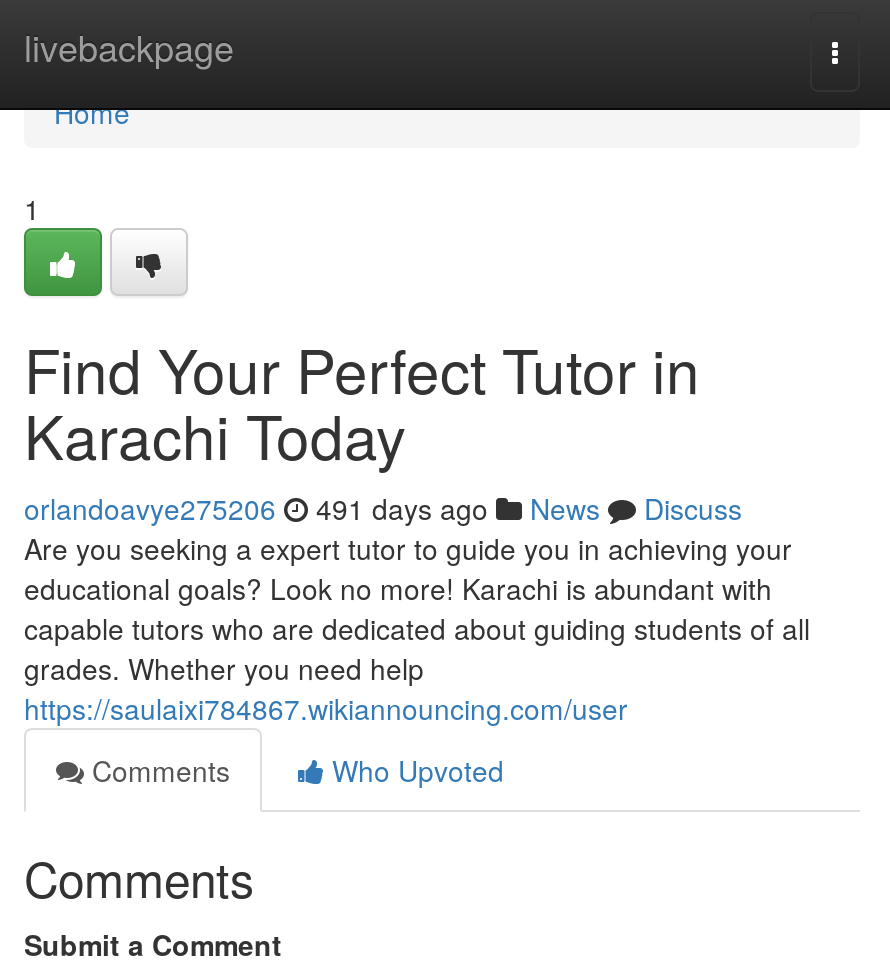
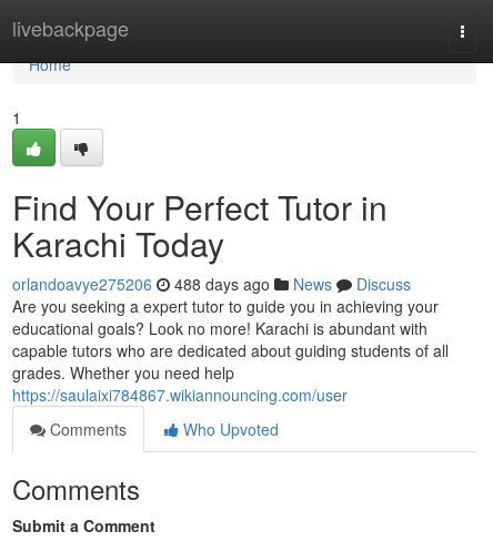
- orlandoavye275206 491 days ago News Discuss
+ orlandoavye275206 488 days ago News Discuss
